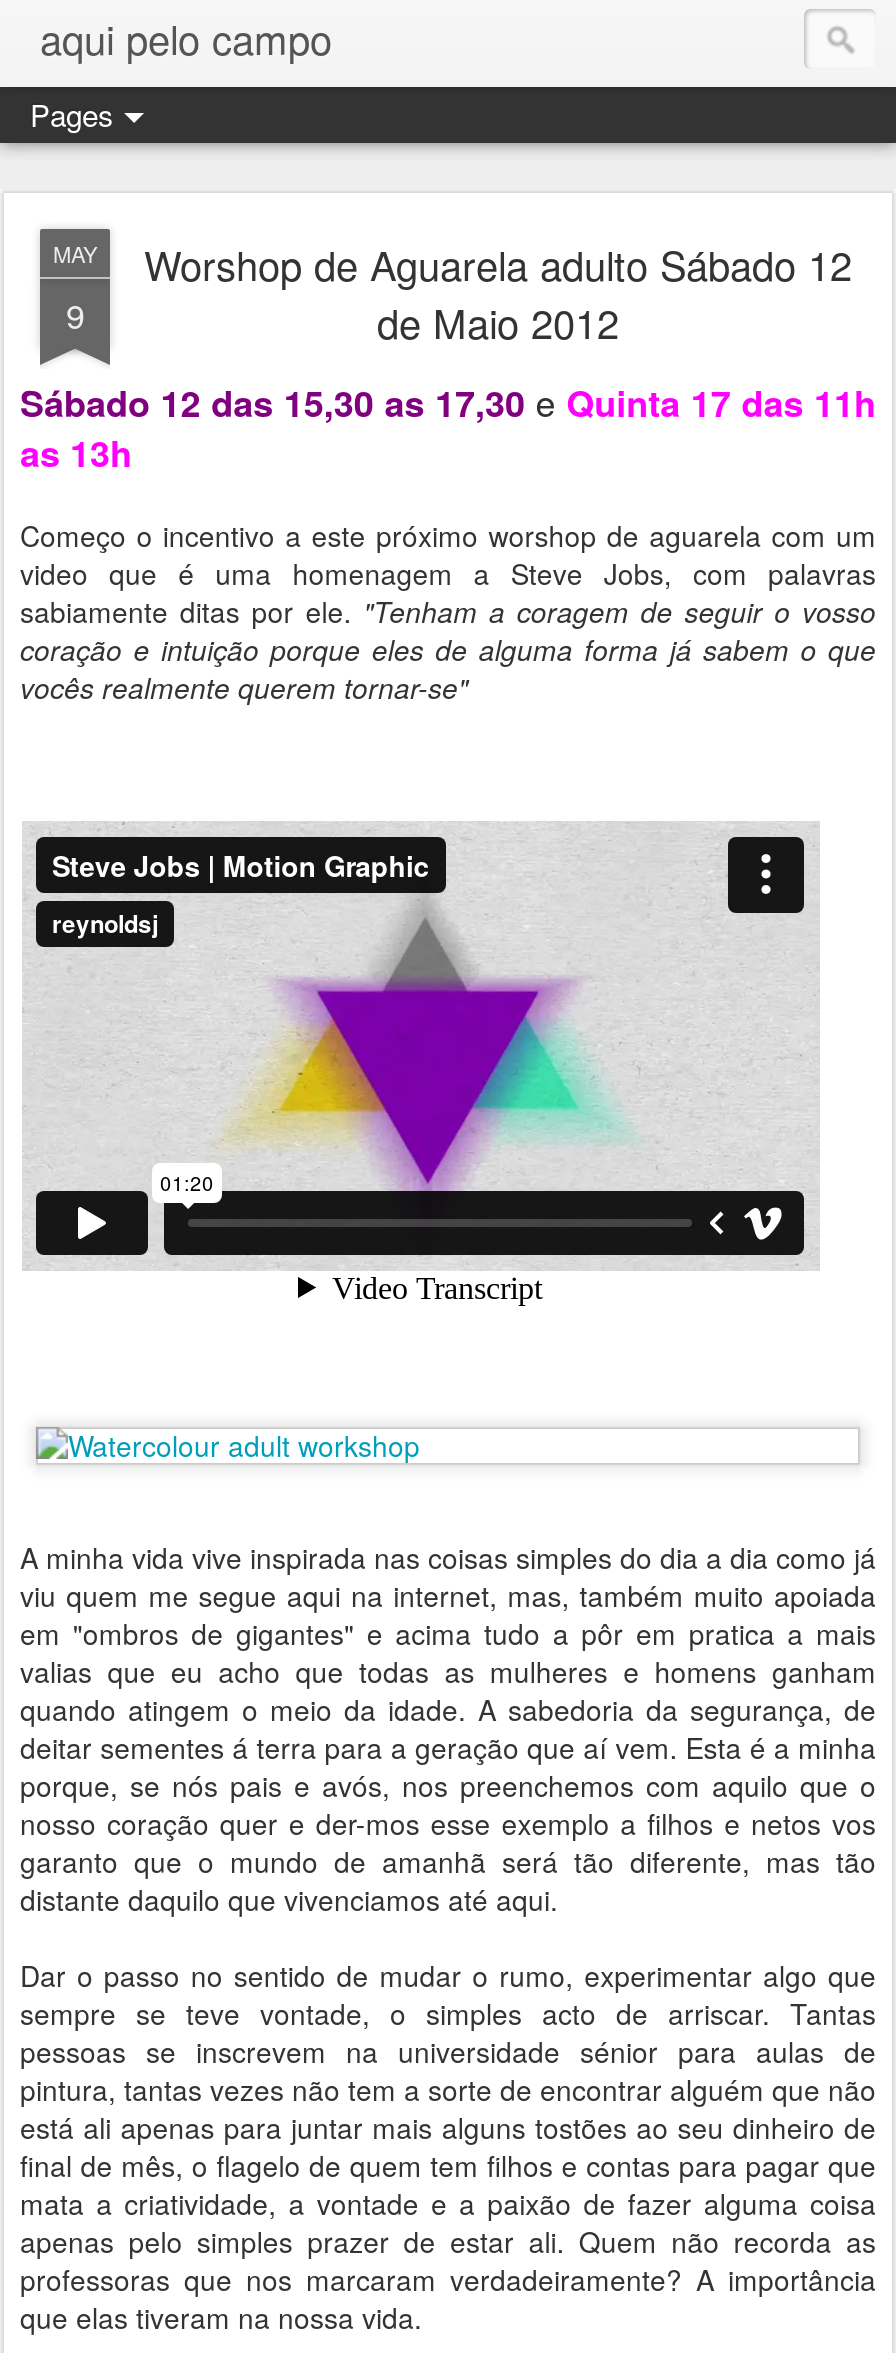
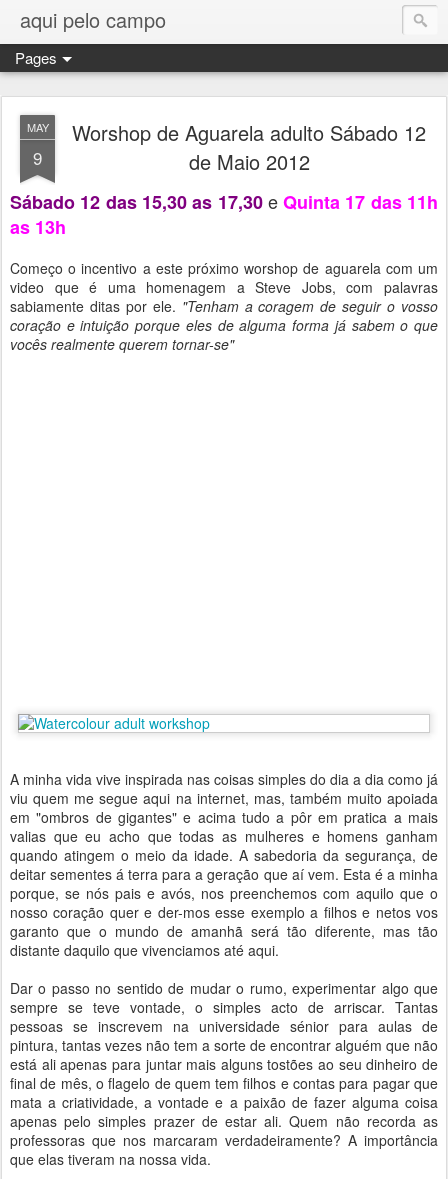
- [image]
